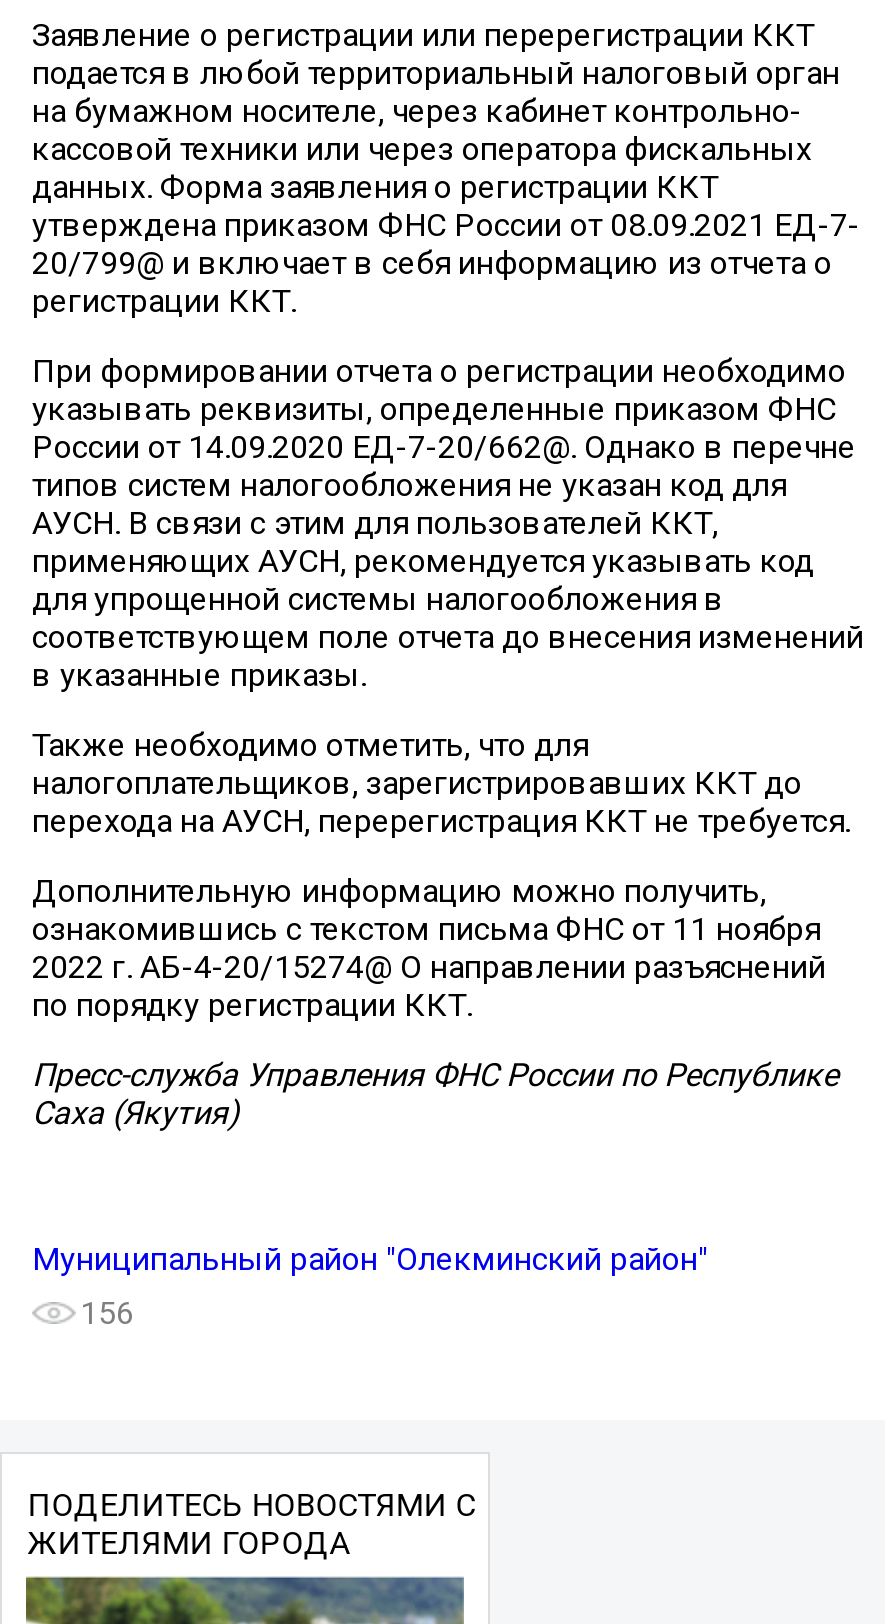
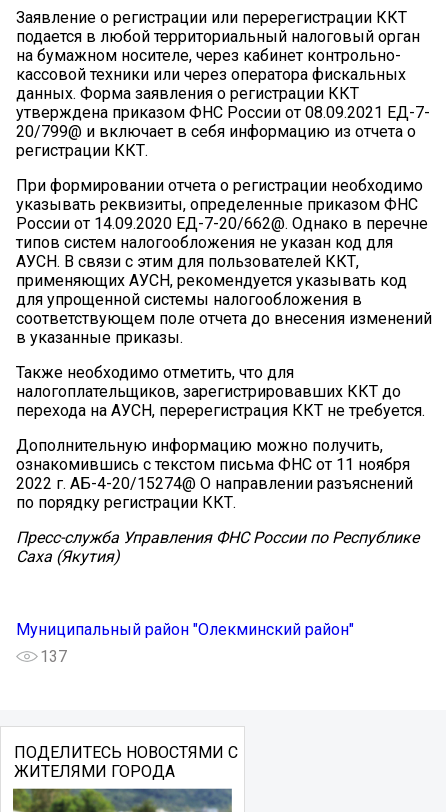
- 156
+ 137
